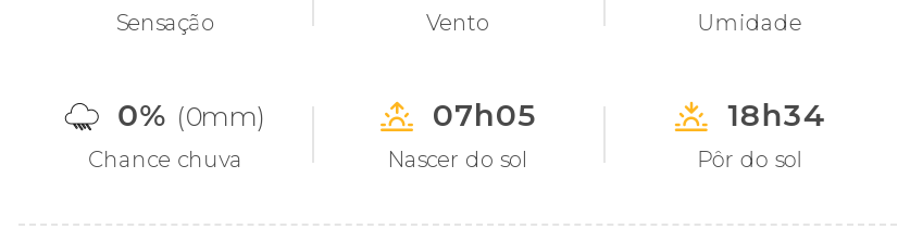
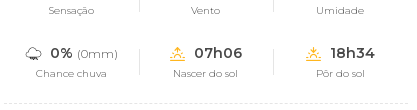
- 07h05
+ 07h06
